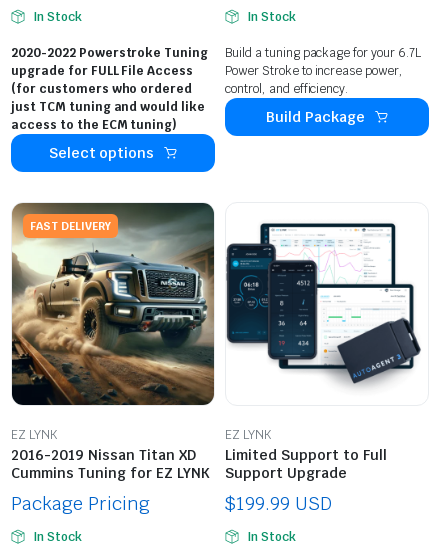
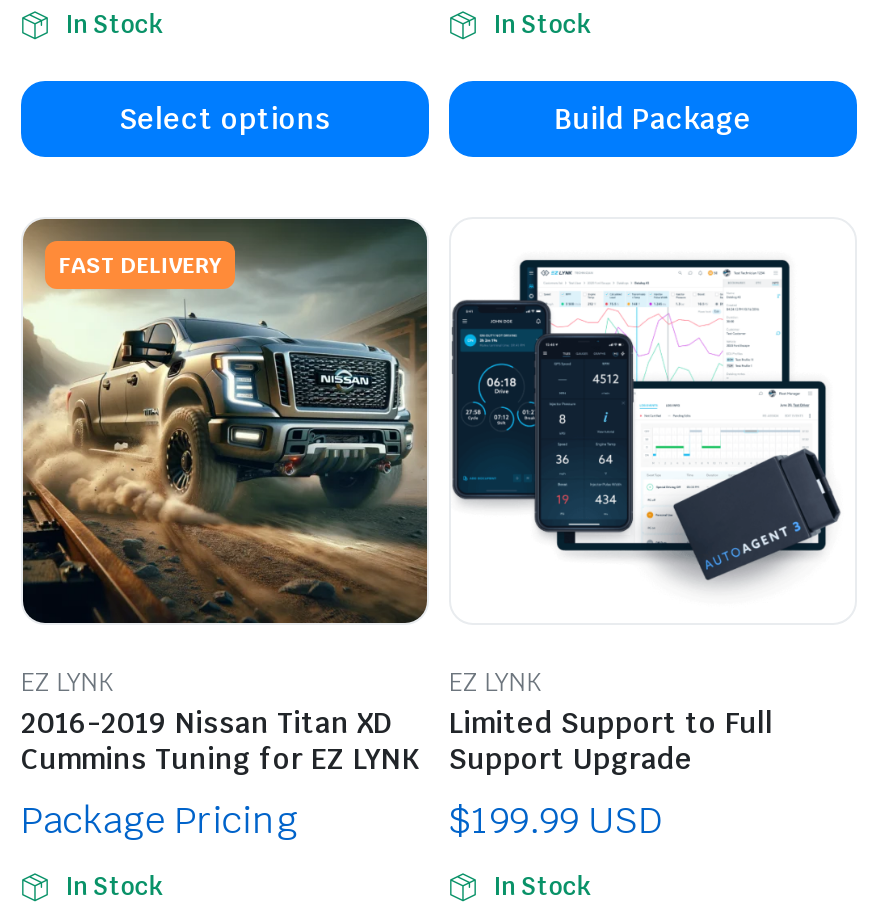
- 2020-2022 Powerstroke Tuning
- upgrade for FULL File Access
- (for customers who ordered
- just TCM tuning and would like
- access to the ECM tuning)

- Build a tuning package for your 6.7L
- Power Stroke to increase power,
- control, and efficiency.
